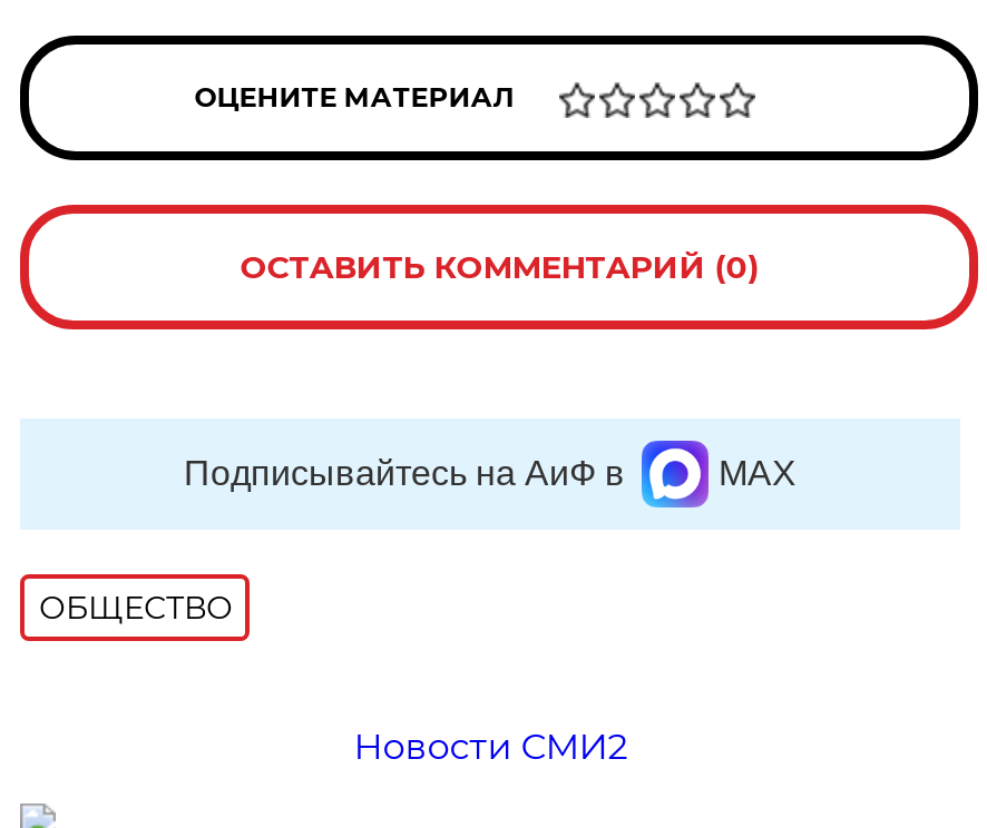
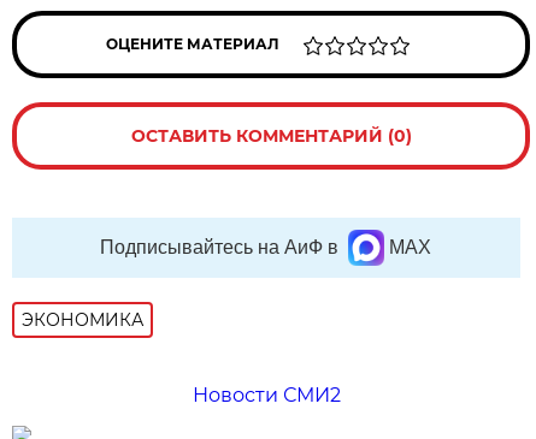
- ОБЩЕСТВО
+ ЭКОНОМИКА
